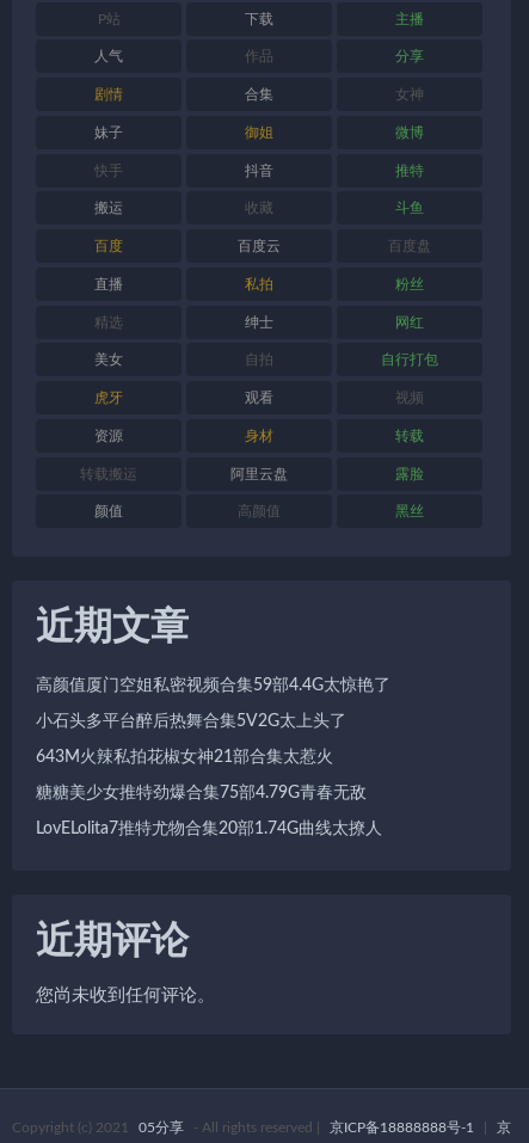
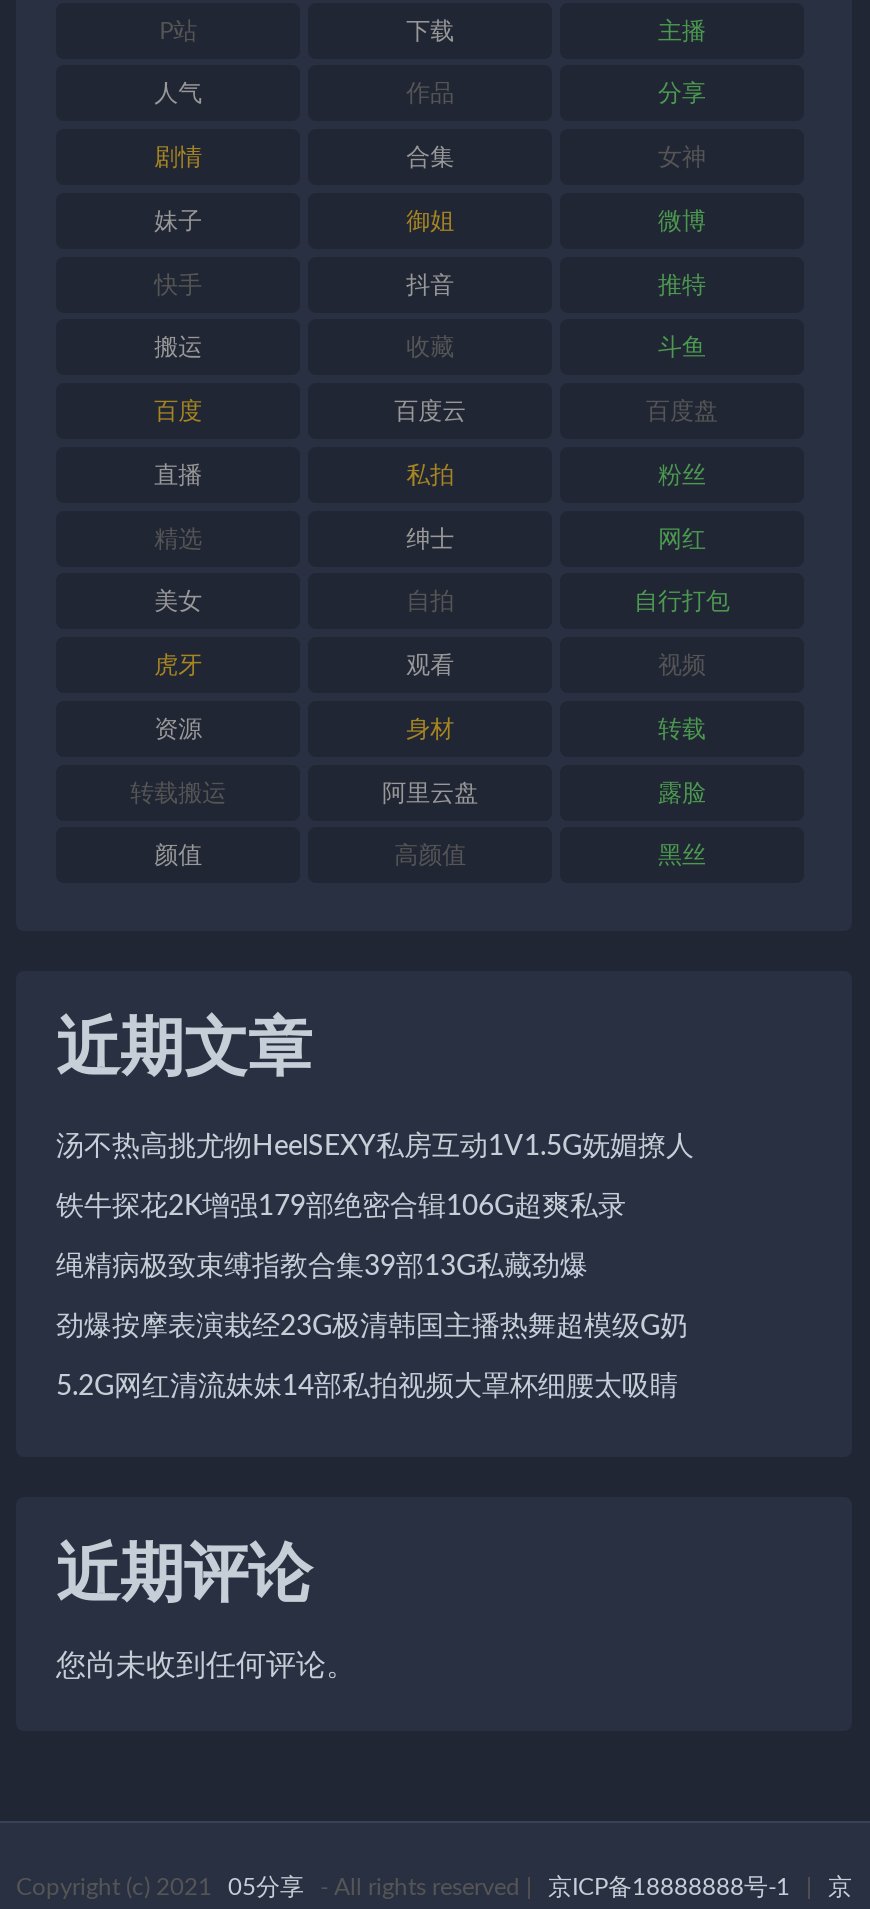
- 高颜值厦门空姐私密视频合集59部4.4G太惊艳了
+ 汤不热高挑尤物HeelSEXY私房互动1V1.5G妩媚撩人

- 小石头多平台醉后热舞合集5V2G太上头了
+ 铁牛探花2K增强179部绝密合辑106G超爽私录

- 643M火辣私拍花椒女神21部合集太惹火
+ 绳精病极致束缚指教合集39部13G私藏劲爆

- 糖糖美少女推特劲爆合集75部4.79G青春无敌
+ 劲爆按摩表演栽经23G极清韩国主播热舞超模级G奶

- LovELolita7推特尤物合集20部1.74G曲线太撩人
+ 5.2G网红清流妹妹14部私拍视频大罩杯细腰太吸睛
